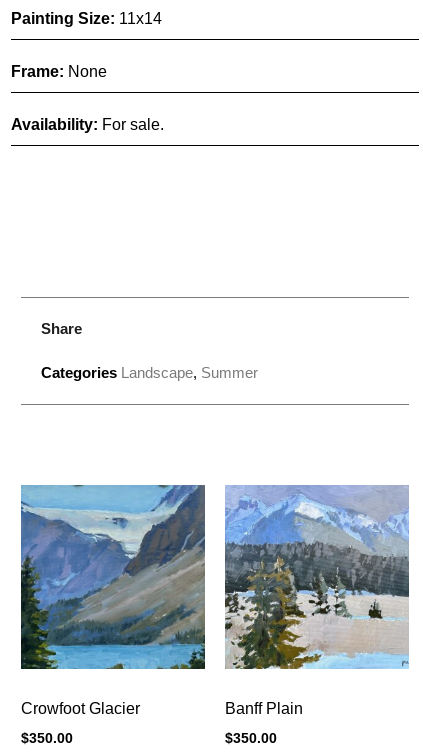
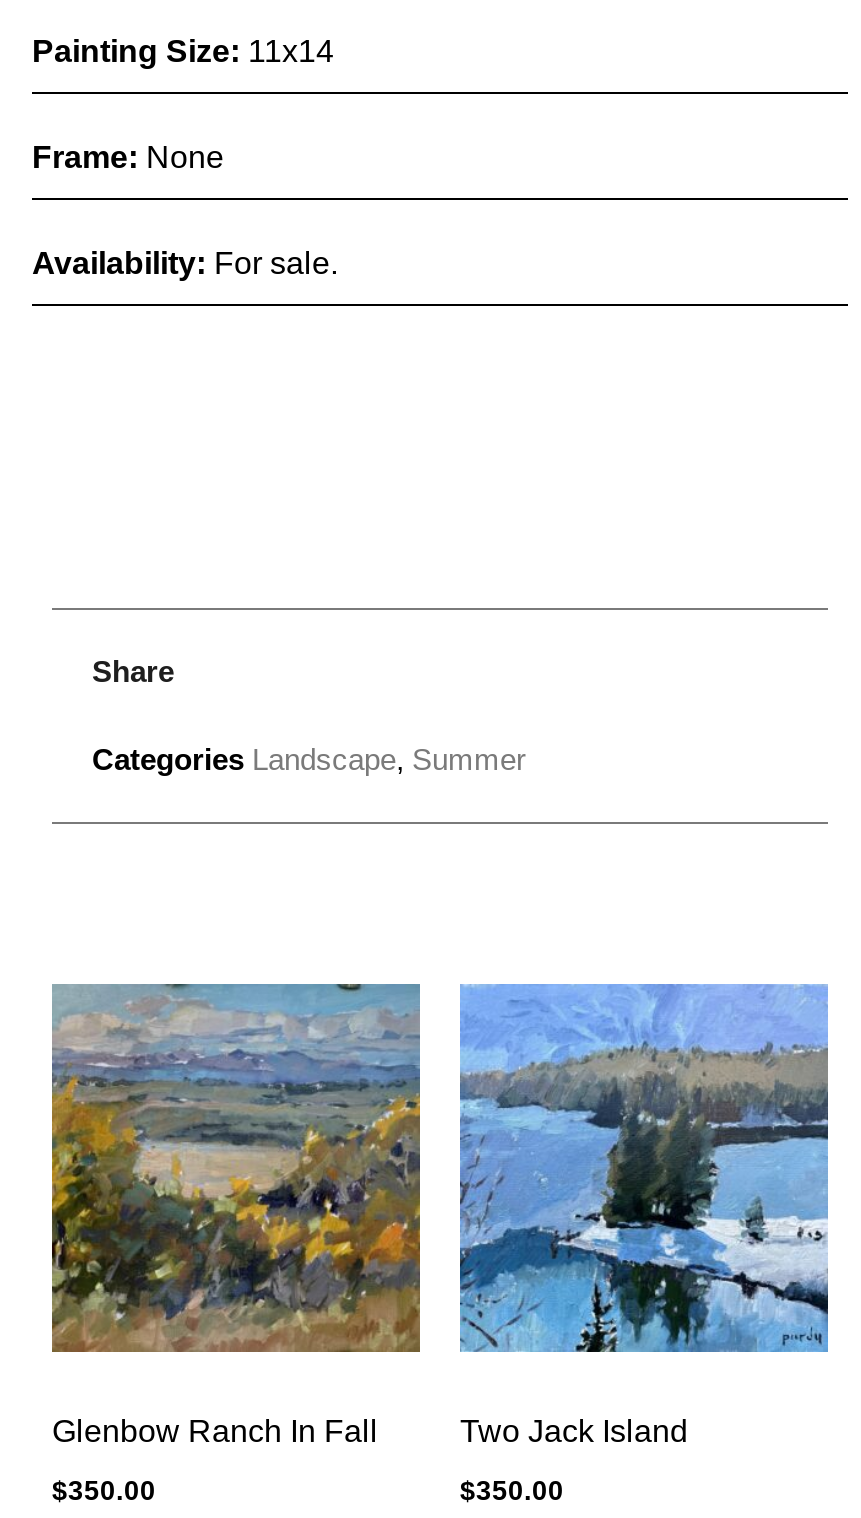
- [image]
- Crowfoot Glacier
+ [image]
+ Glenbow Ranch In Fall

- [image]
- Banff Plain
+ [image]
+ Two Jack Island
